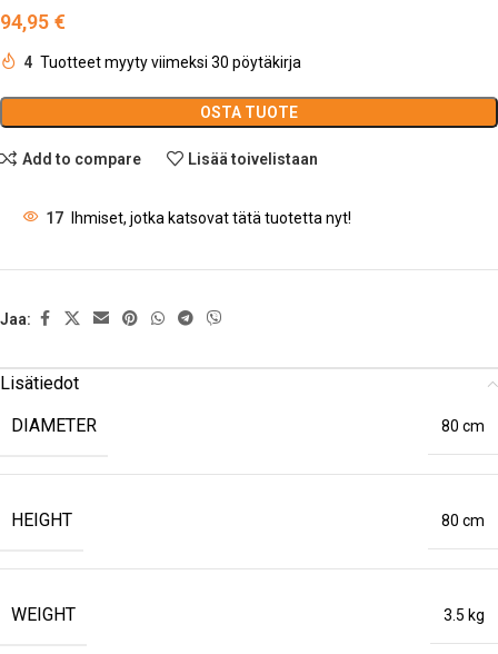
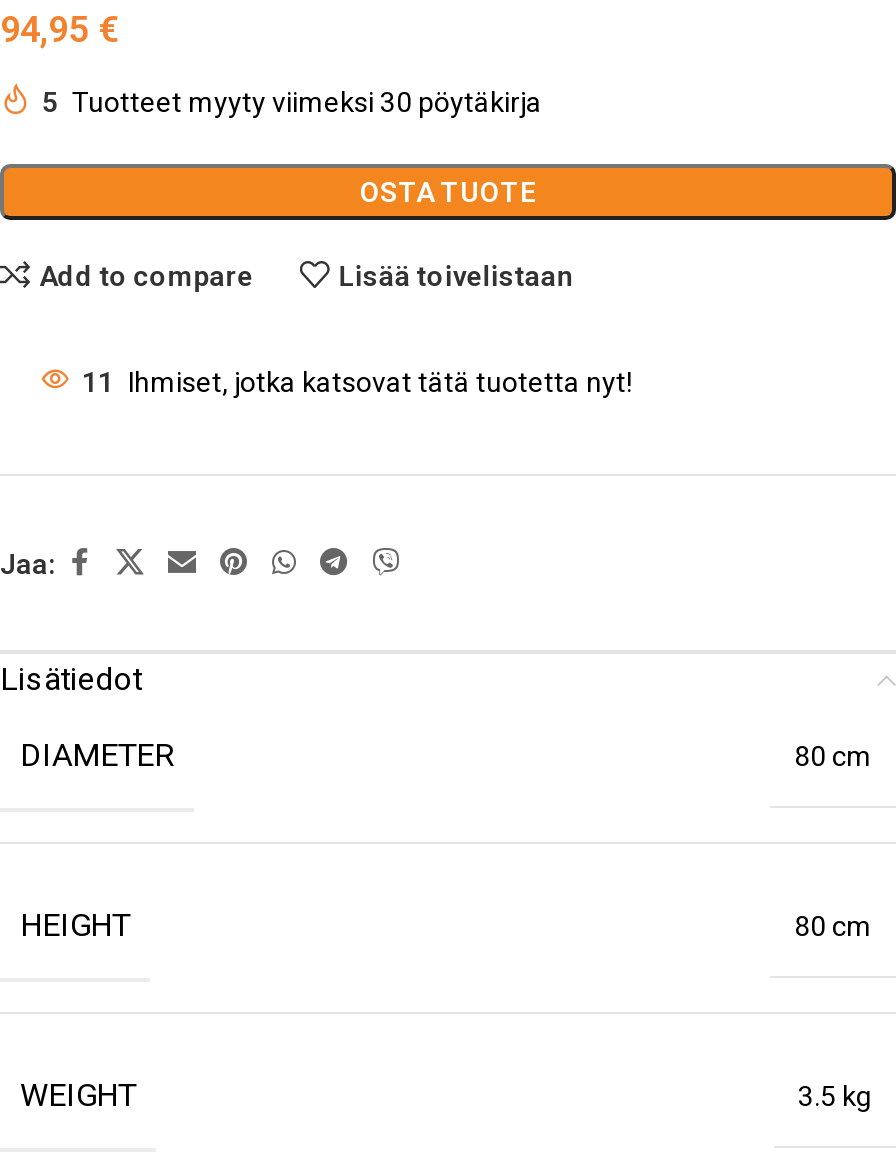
- 4 Tuotteet myyty viimeksi 30 pöytäkirja
+ 5 Tuotteet myyty viimeksi 30 pöytäkirja

- 17 Ihmiset, jotka katsovat tätä tuotetta nyt!
+ 11 Ihmiset, jotka katsovat tätä tuotetta nyt!
